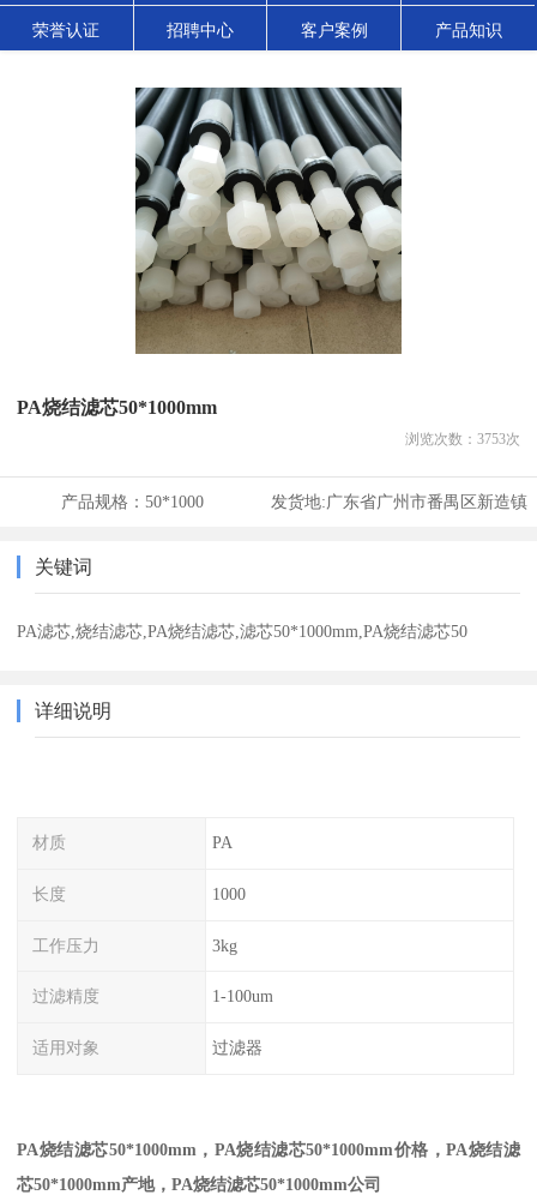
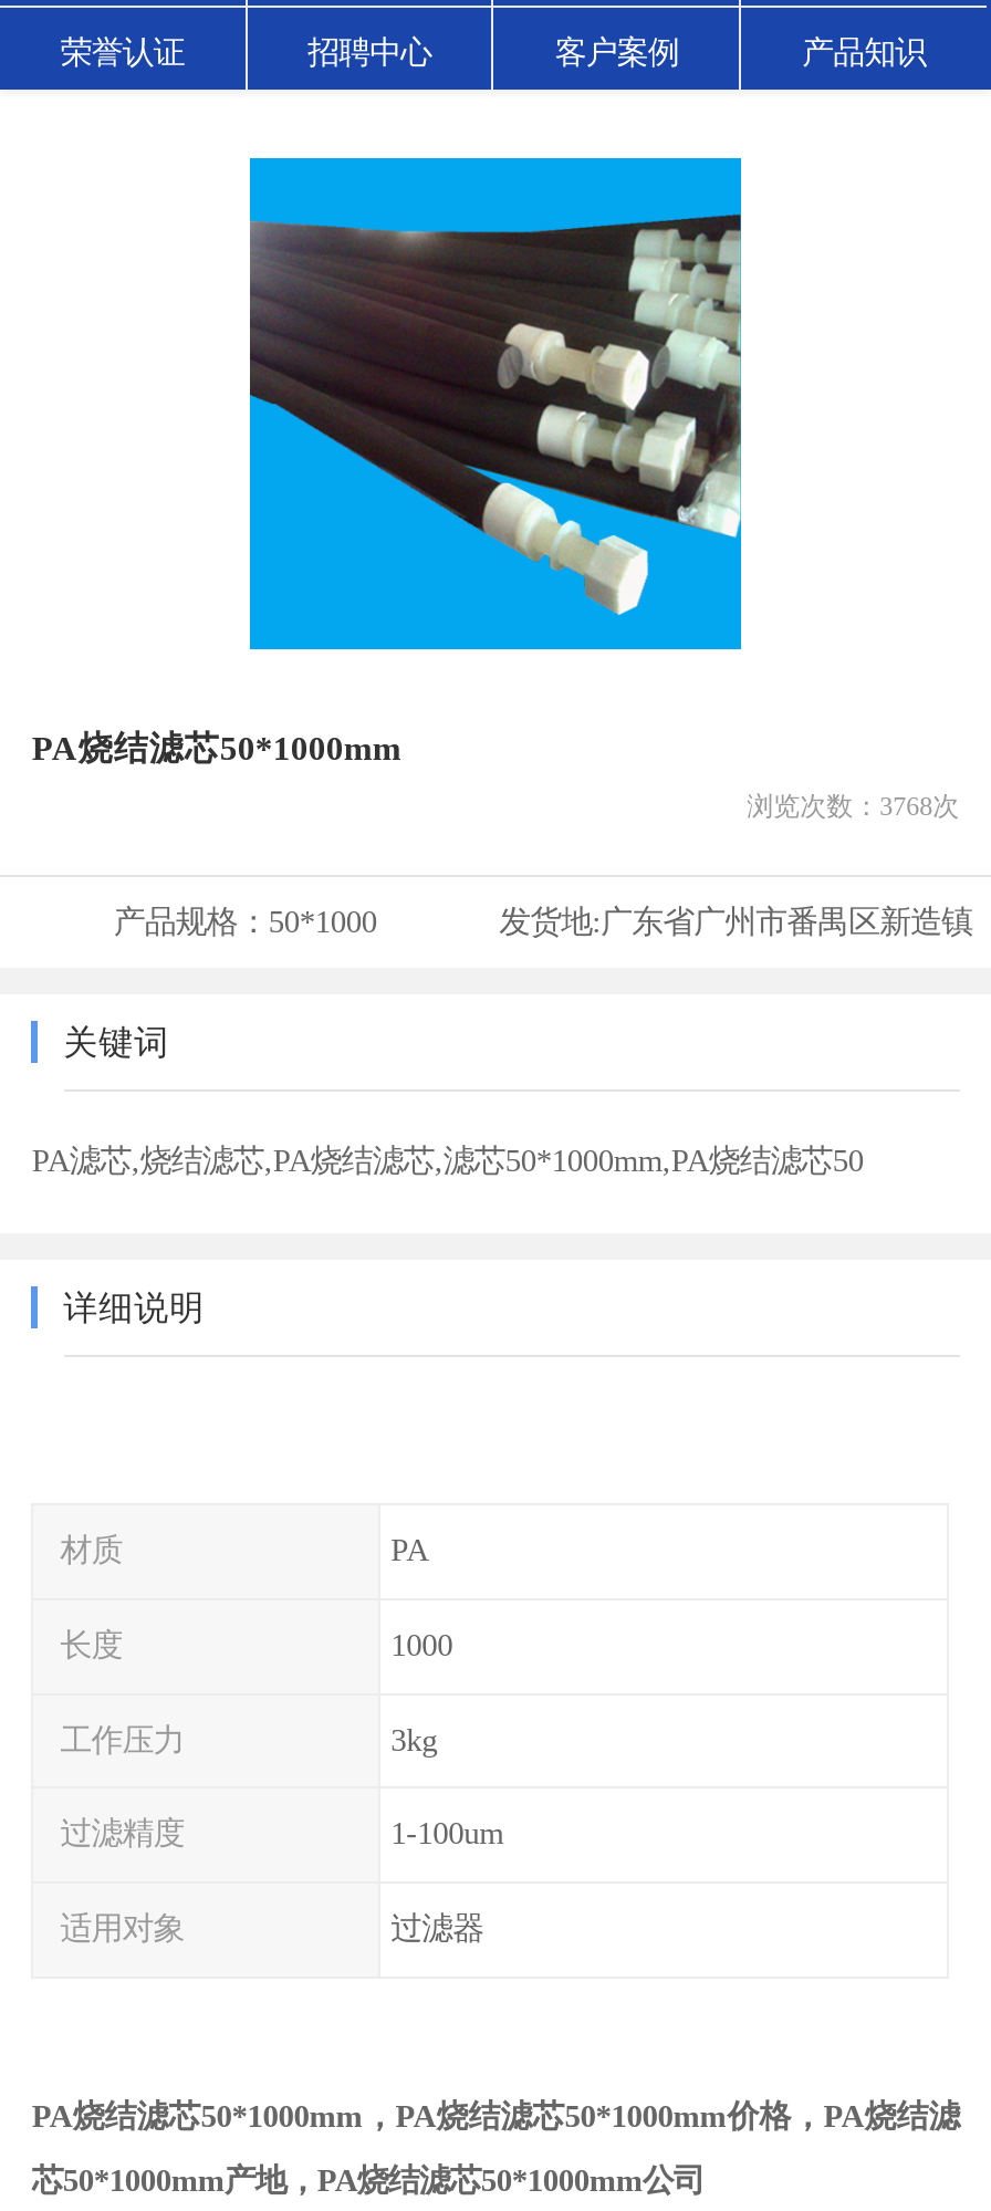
- [image]
+ [image]

- 浏览次数：3753次
+ 浏览次数：3768次
